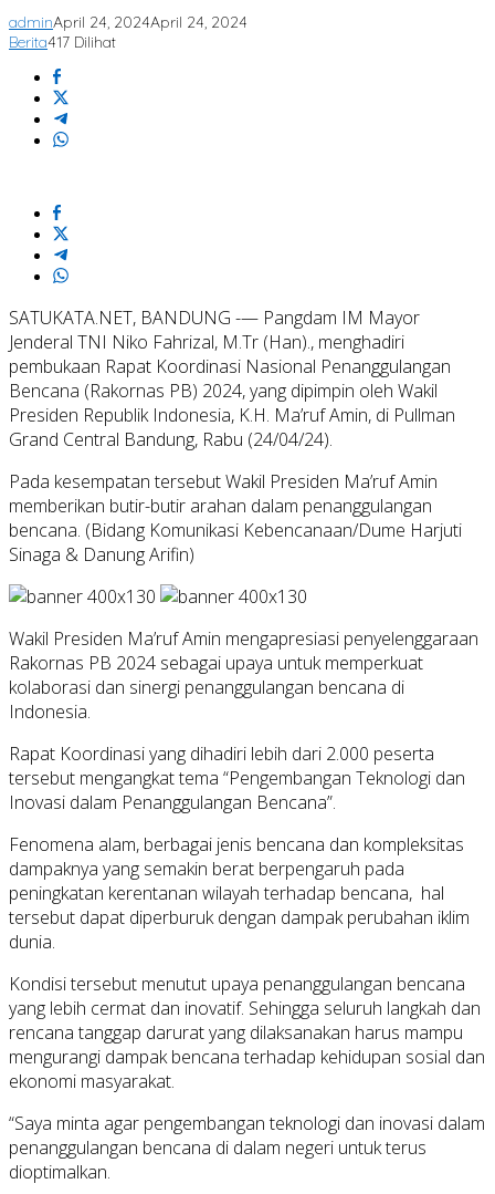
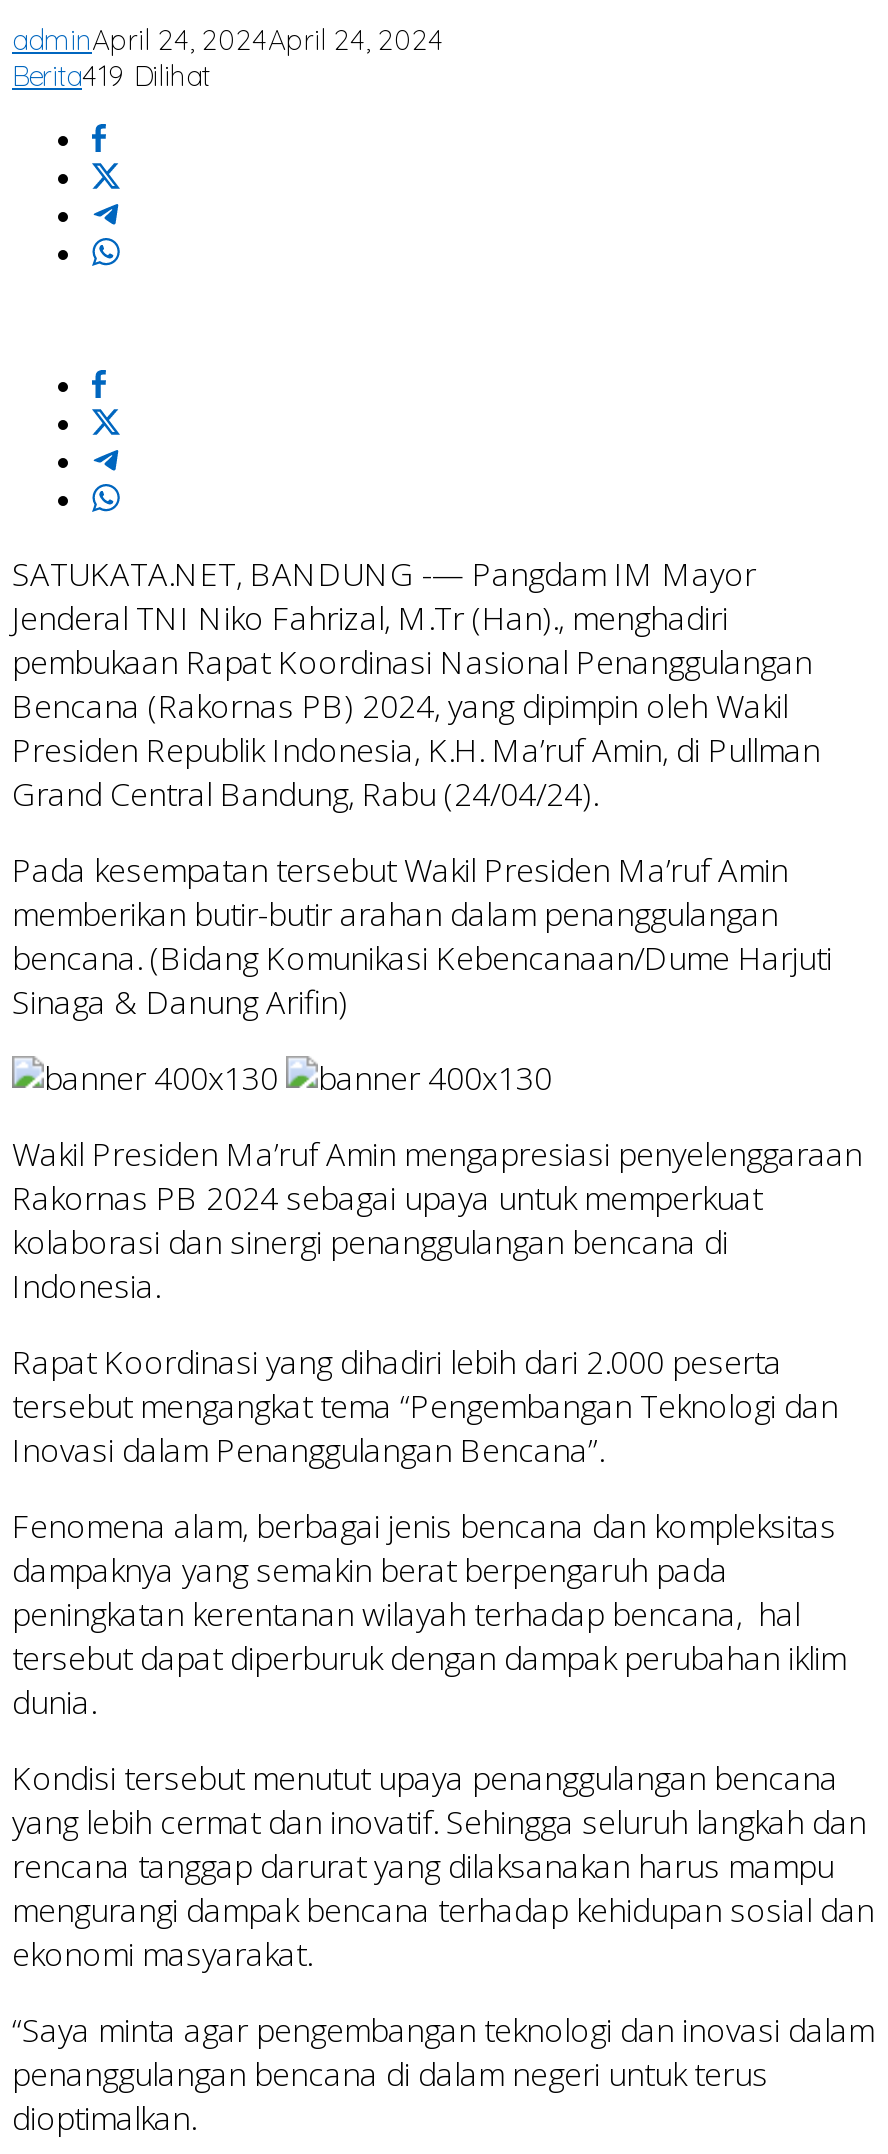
- Berita417 Dilihat
+ Berita419 Dilihat
